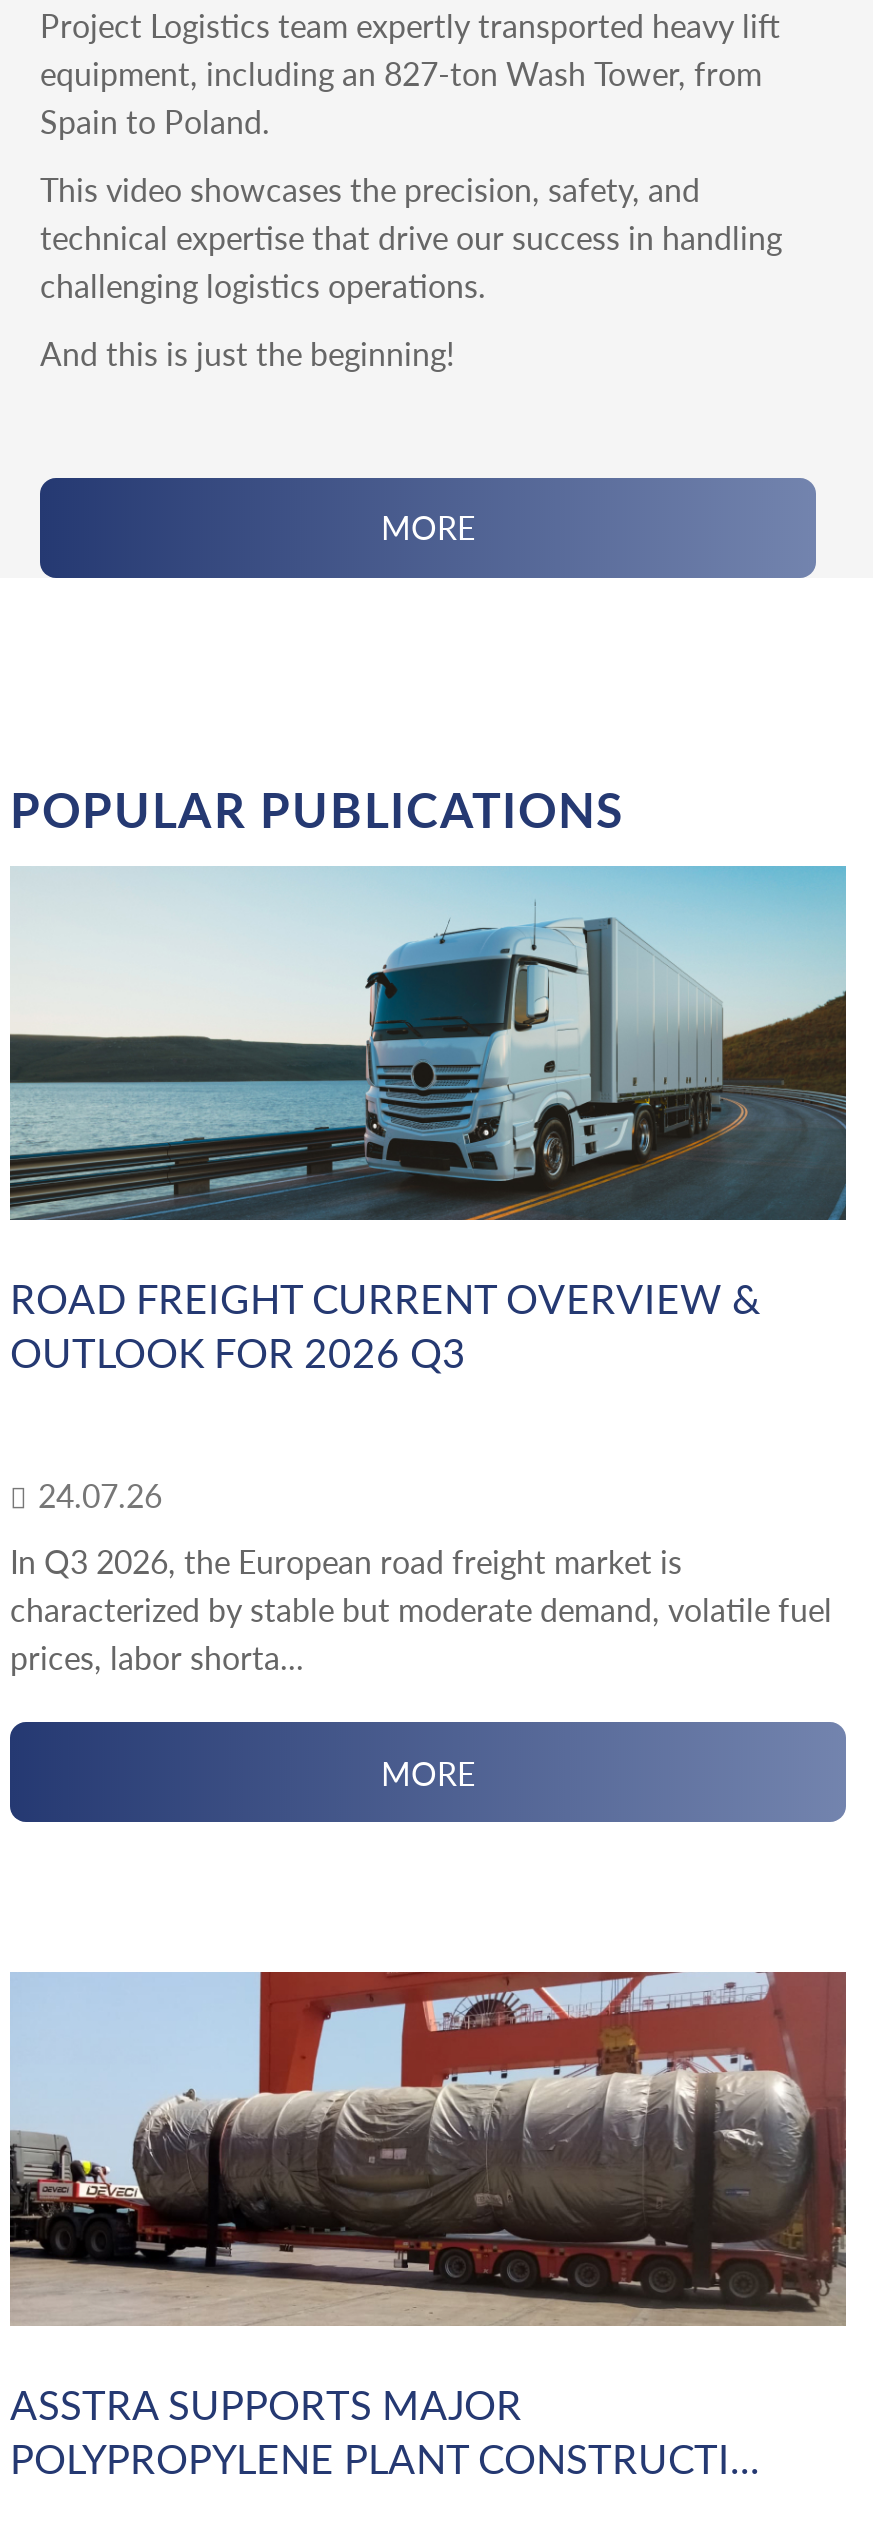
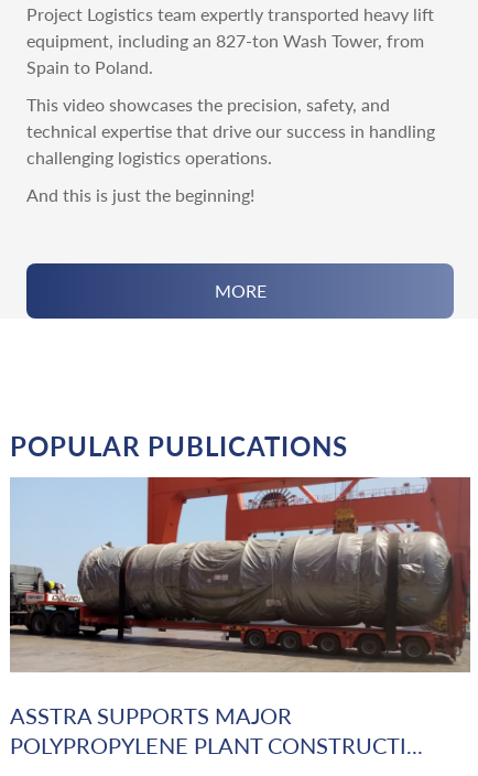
- [image]
- ROAD FREIGHT CURRENT OVERVIEW &
- OUTLOOK FOR 2026 Q3
- 24.07.26
- In Q3 2026, the European road freight market is
- characterized by stable but moderate demand, volatile fuel
- prices, labor shorta...
- MORE
